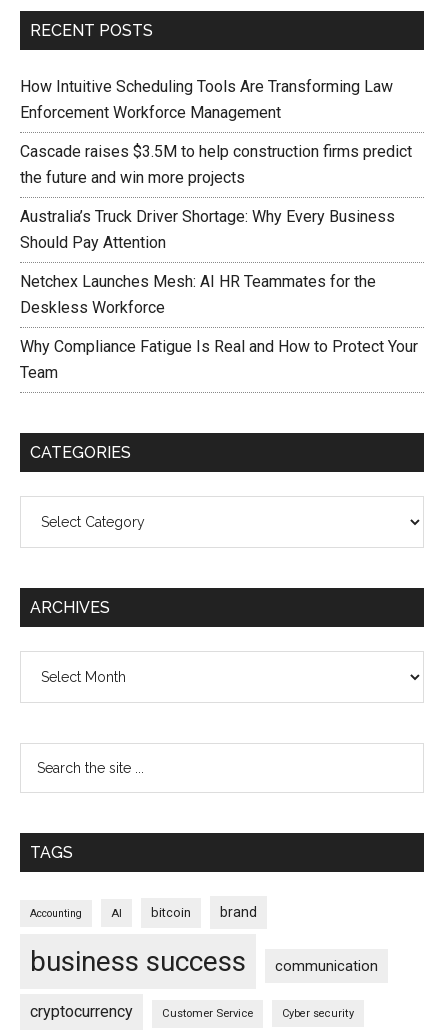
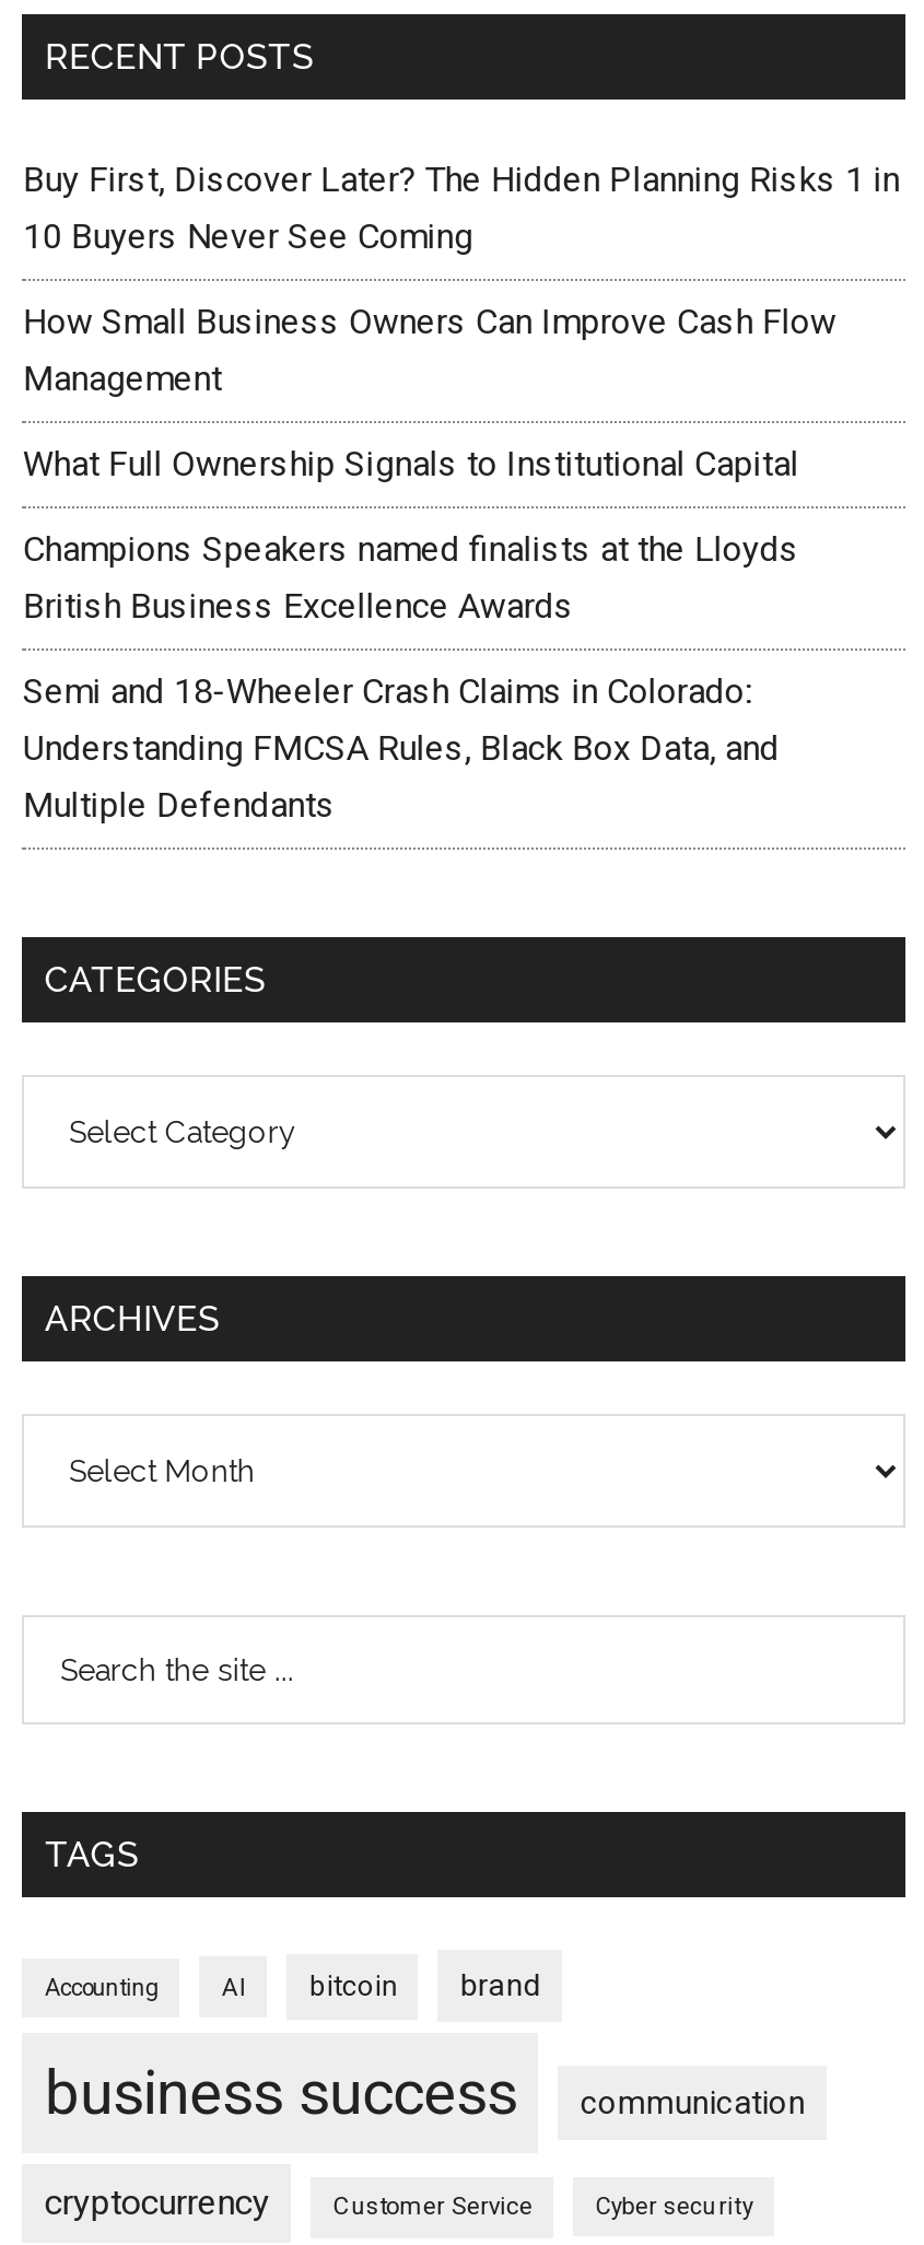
- How Intuitive Scheduling Tools Are Transforming Law
- Enforcement Workforce Management
+ Buy First, Discover Later? The Hidden Planning Risks 1 in
+ 10 Buyers Never See Coming

- Cascade raises $3.5M to help construction firms predict
- the future and win more projects
+ How Small Business Owners Can Improve Cash Flow
+ Management

- Australia’s Truck Driver Shortage: Why Every Business
- Should Pay Attention
+ What Full Ownership Signals to Institutional Capital

- Netchex Launches Mesh: AI HR Teammates for the
- Deskless Workforce
+ Champions Speakers named finalists at the Lloyds
+ British Business Excellence Awards

- Why Compliance Fatigue Is Real and How to Protect Your
- Team
+ Semi and 18-Wheeler Crash Claims in Colorado:
+ Understanding FMCSA Rules, Black Box Data, and
+ Multiple Defendants
